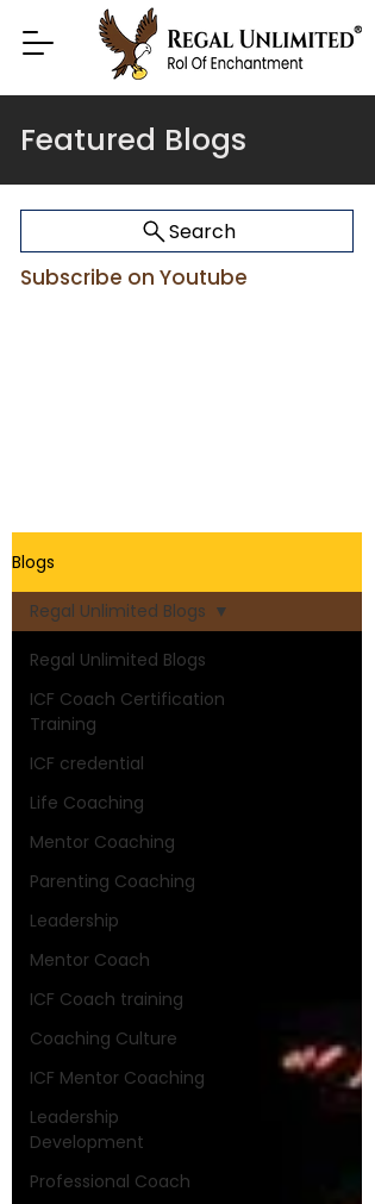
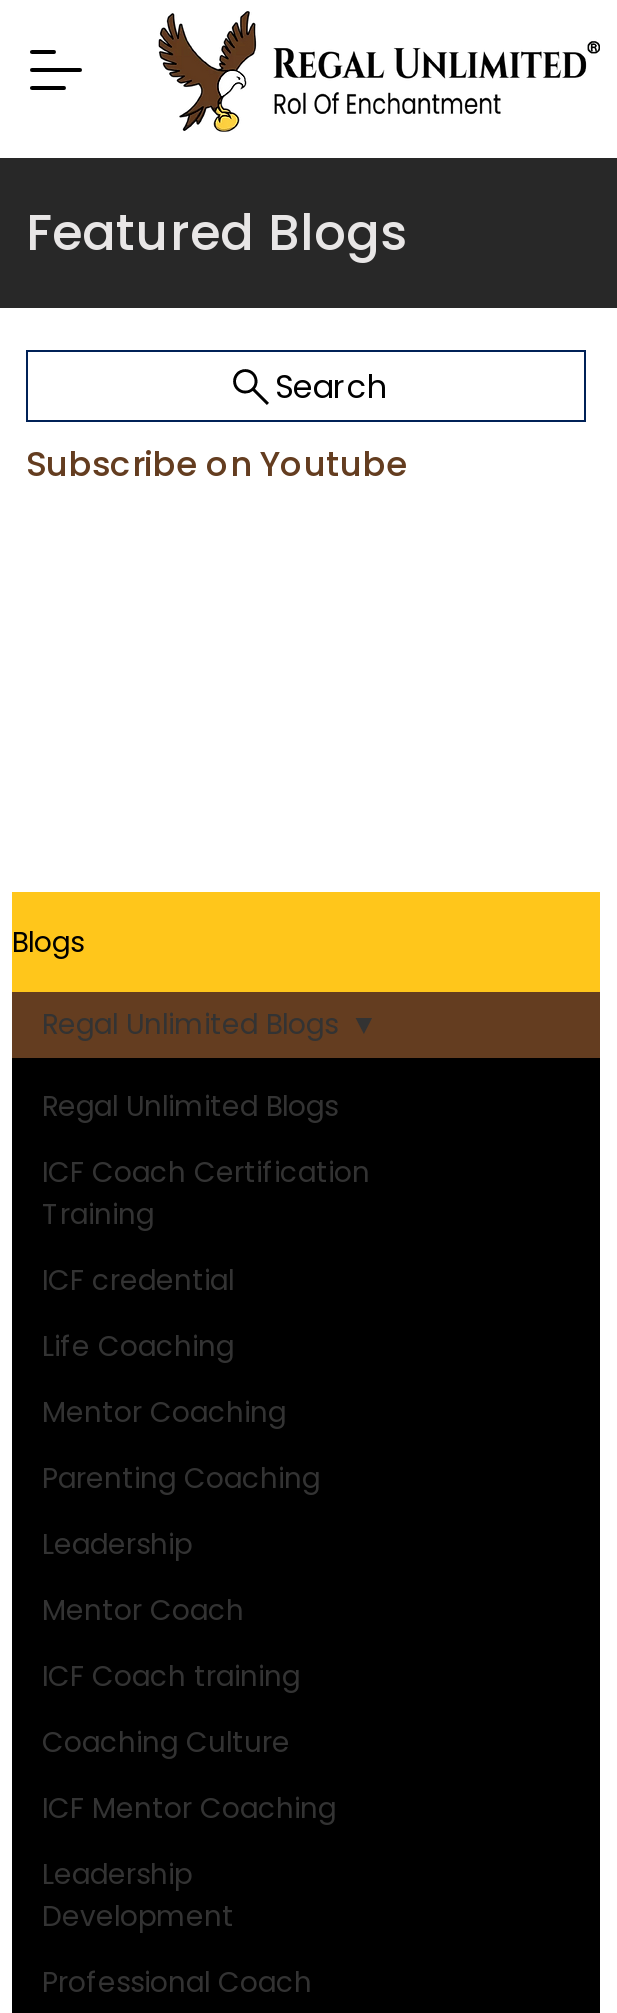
- [image]
